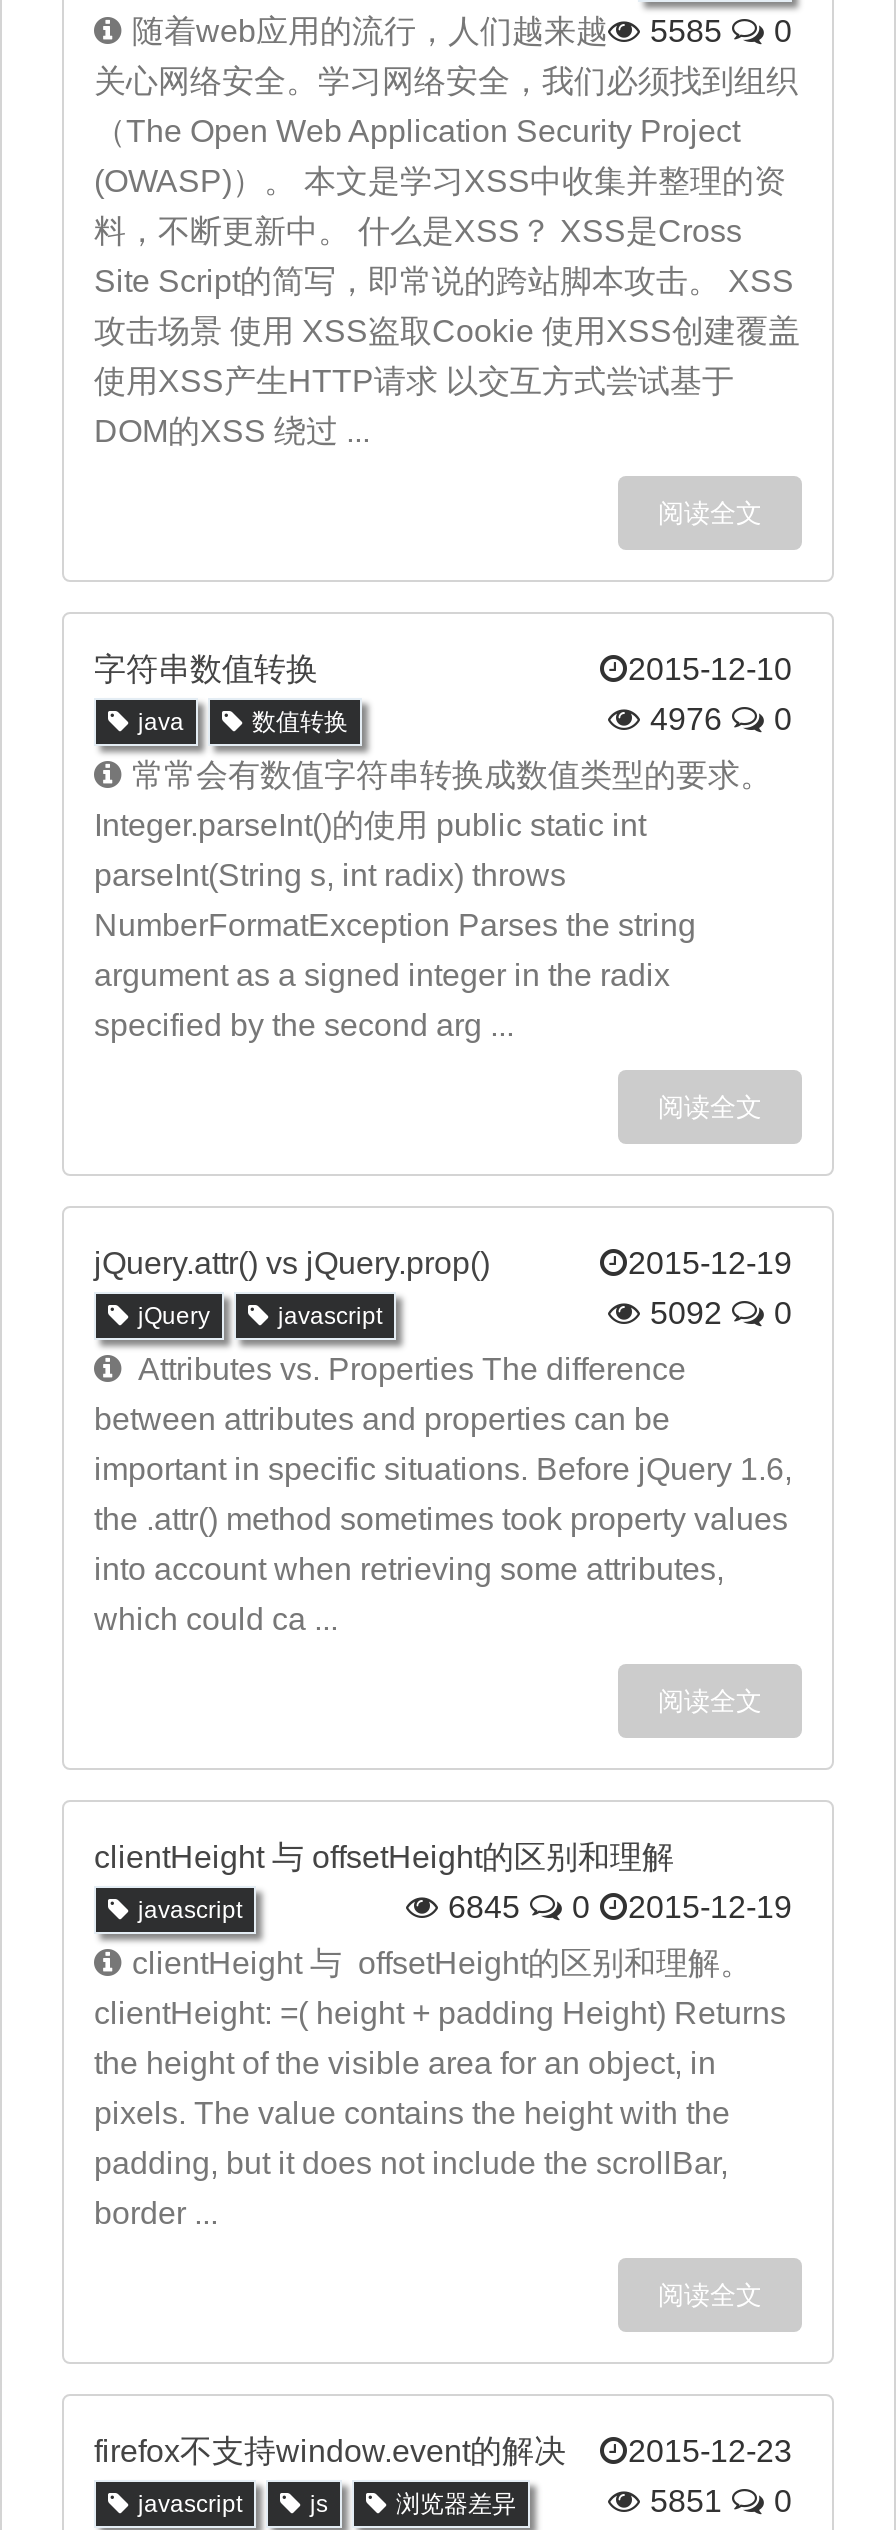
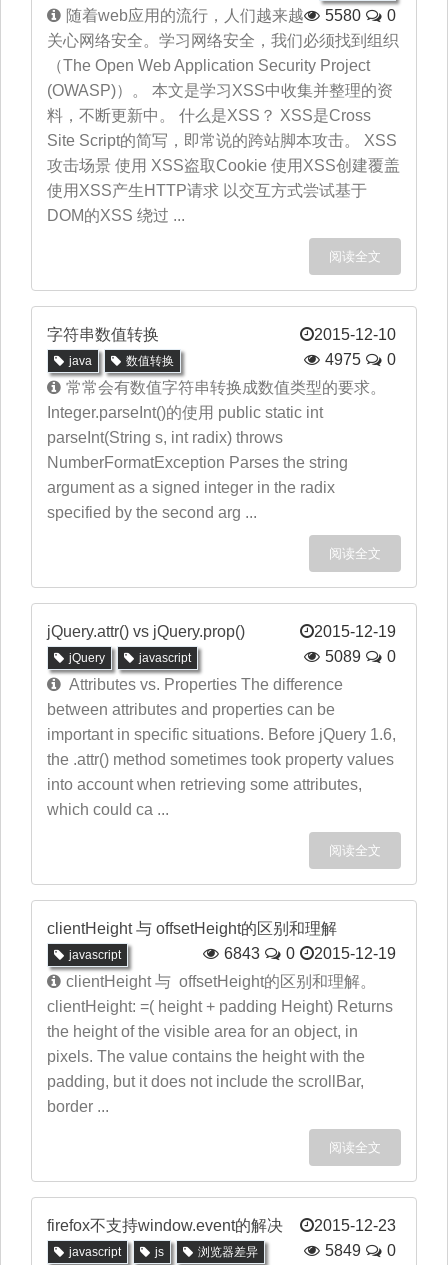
- 随着web应用的流行，人们越来越 5585 0
+ 随着web应用的流行，人们越来越 5580 0

- 4976 0
+ 4975 0

- 5092 0
+ 5089 0

- 6845 0 2015-12-19
+ 6843 0 2015-12-19

- 5851 0
+ 5849 0
